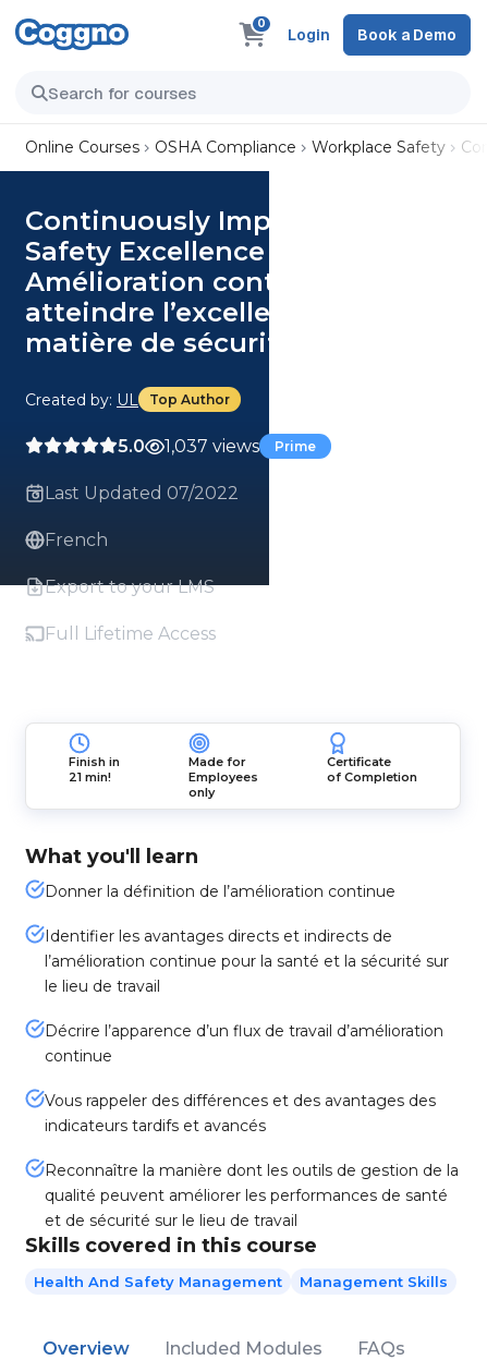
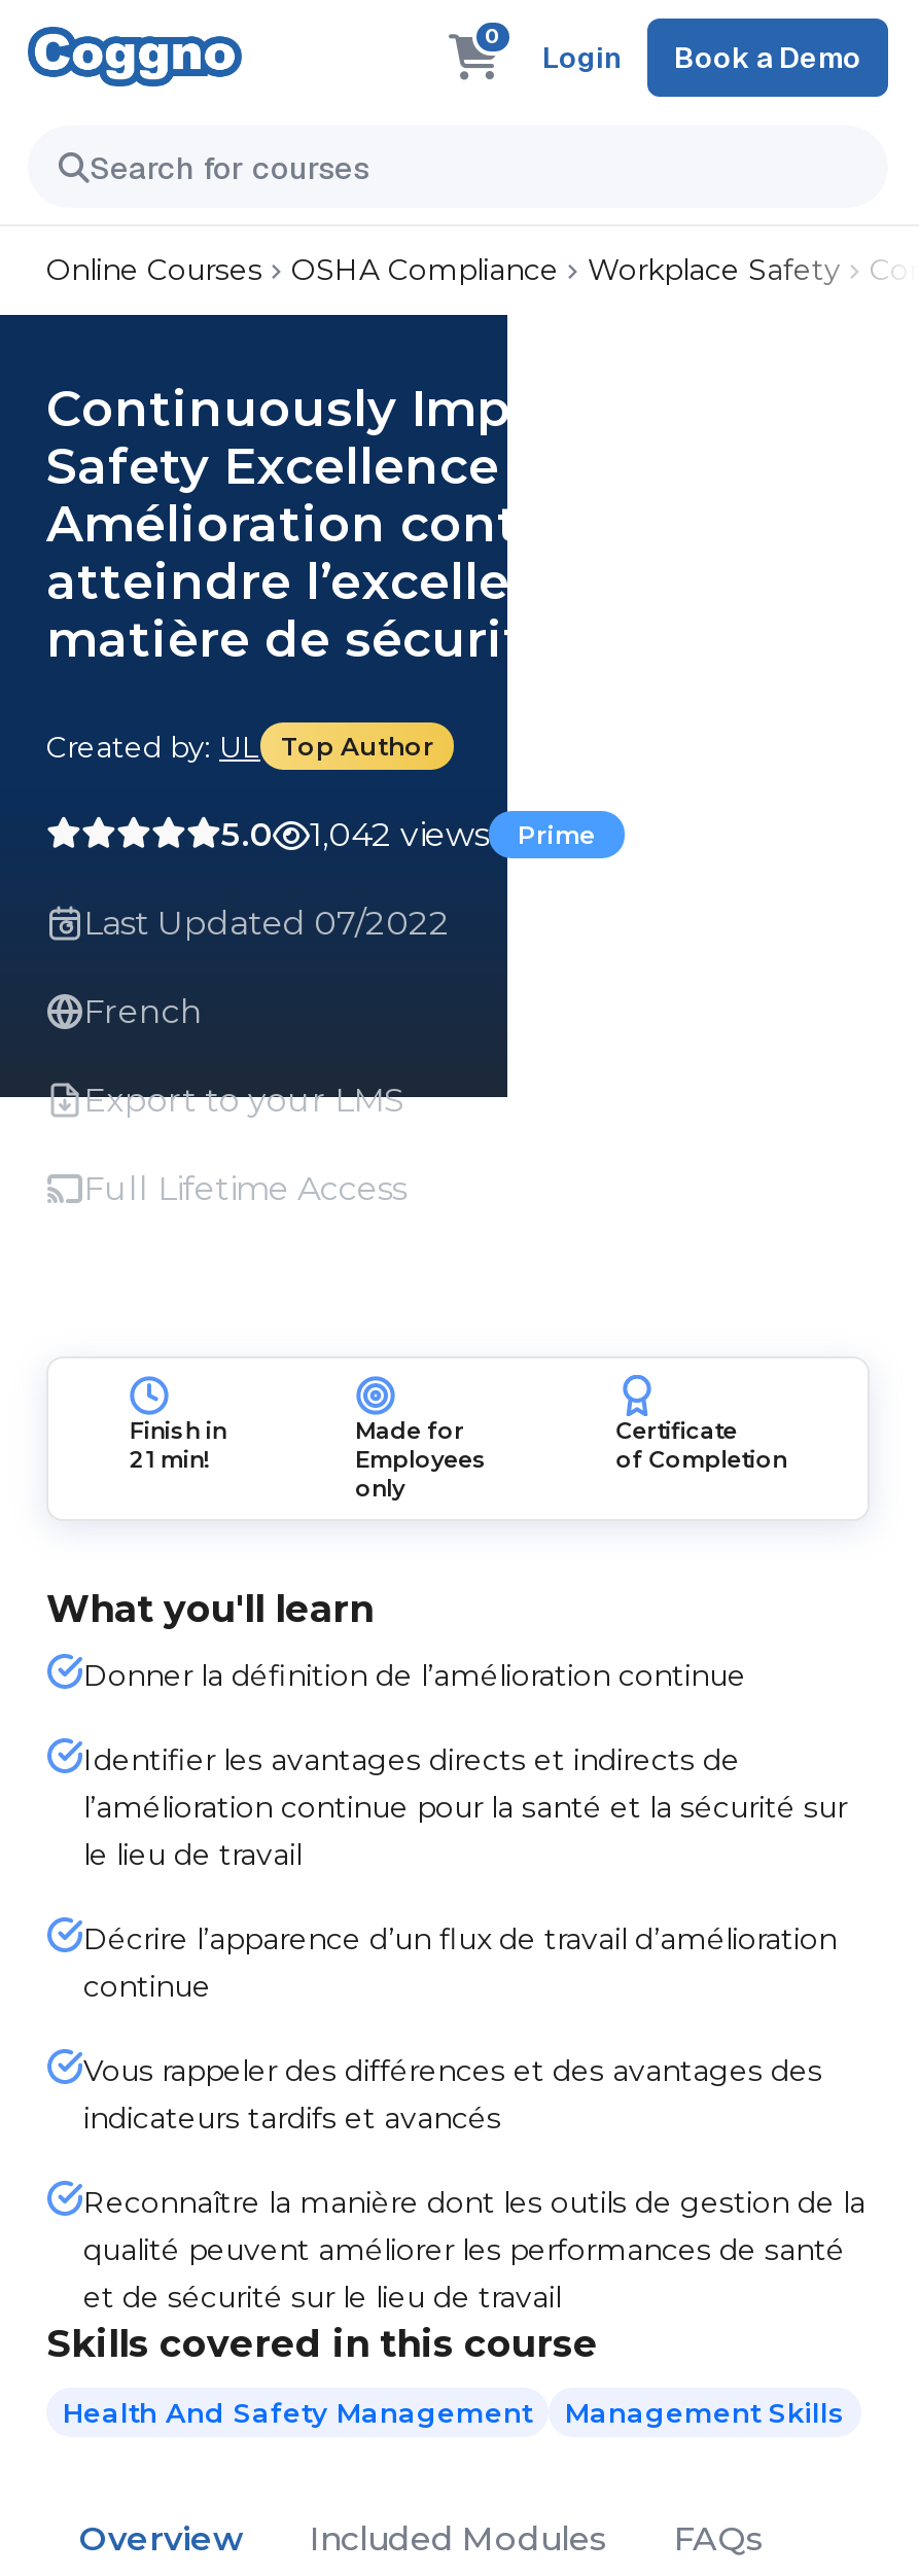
- 5.0 1,037 views Prime
+ 5.0 1,042 views Prime
